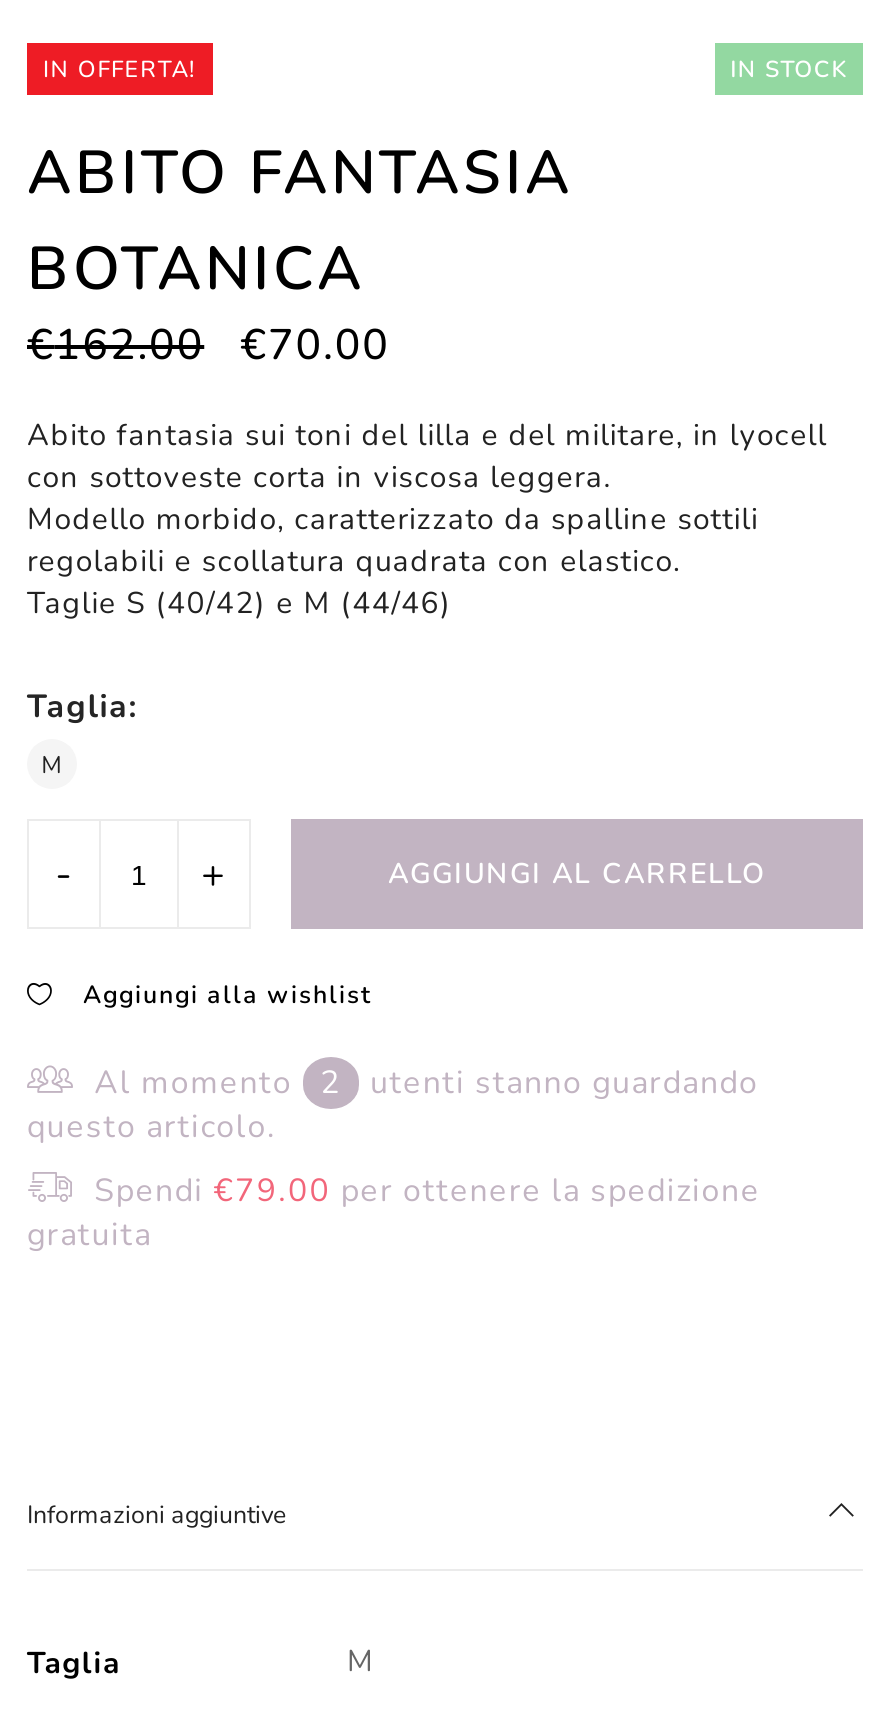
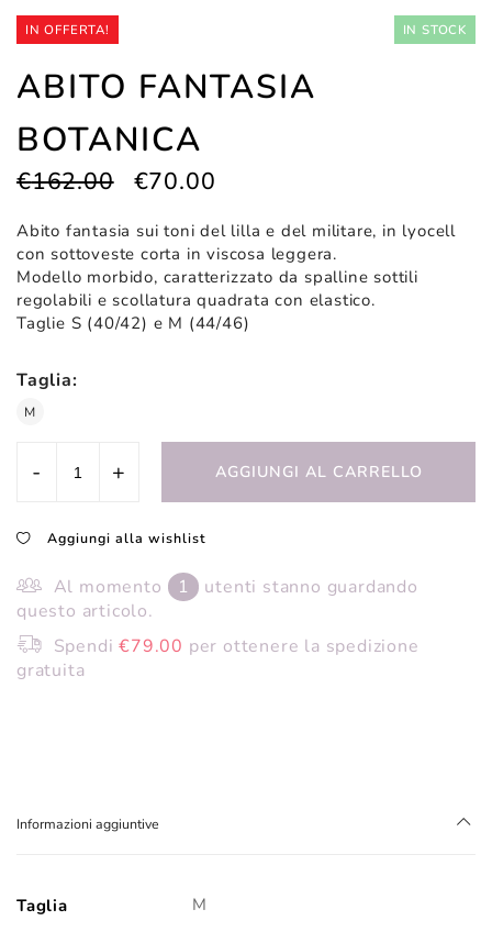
- Al momento 2 utenti stanno guardando
+ Al momento 1 utenti stanno guardando
